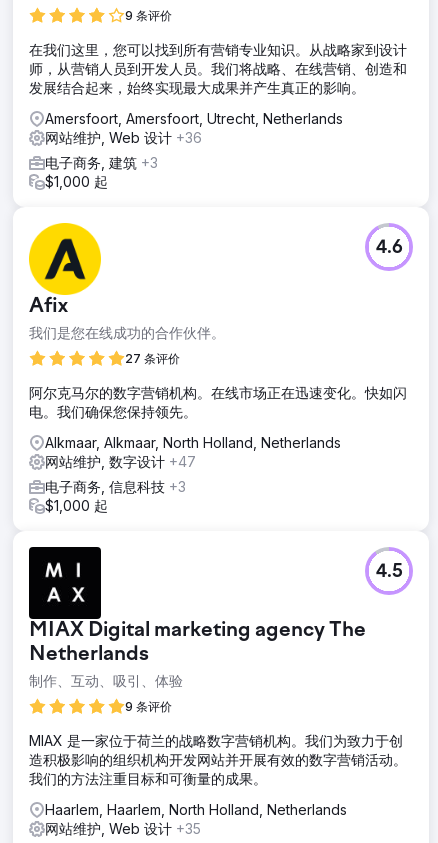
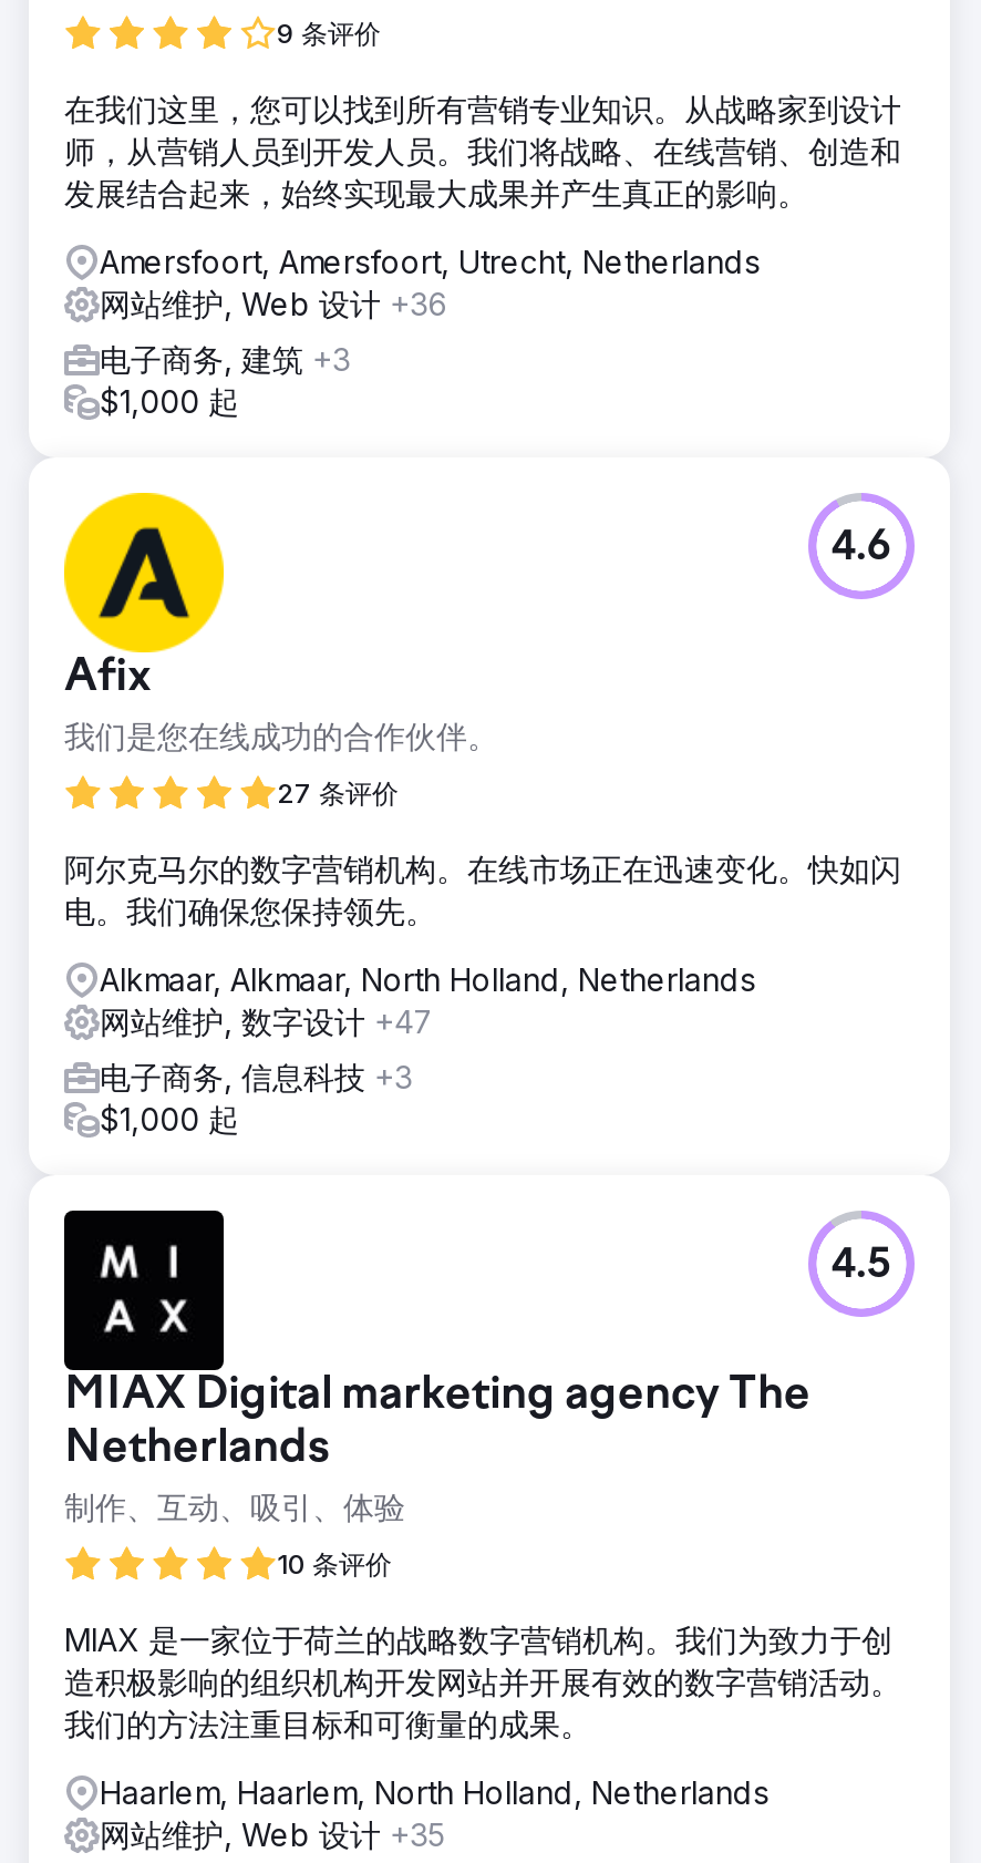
- 9 条评价
+ 10 条评价
